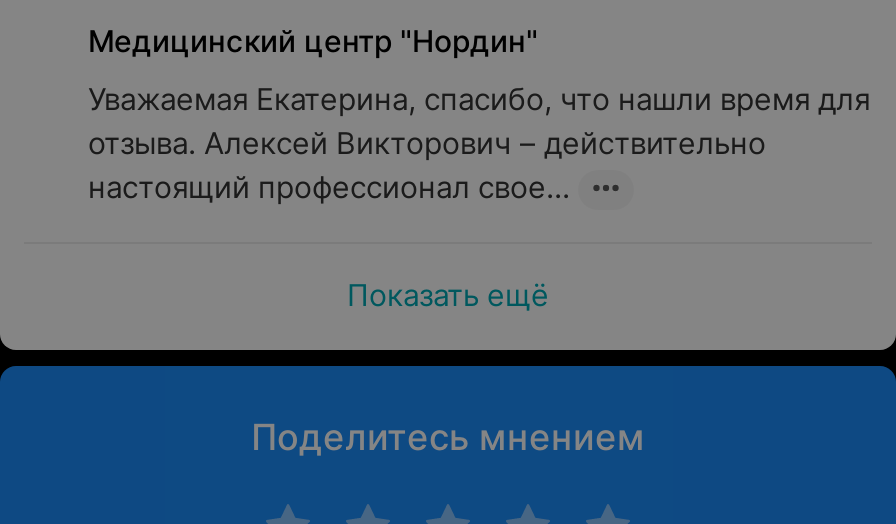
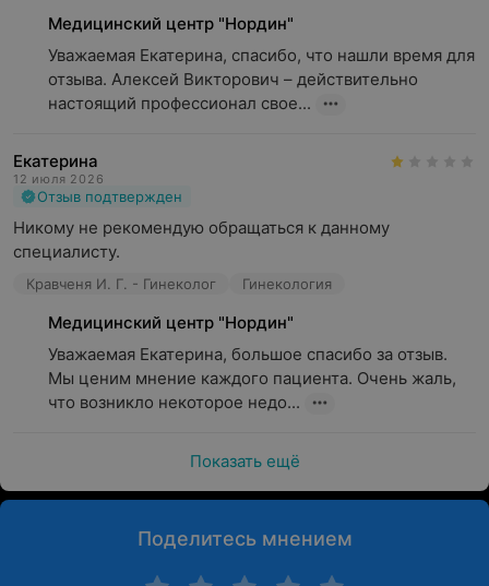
+ Екатерина
+ 12 июля 2026
+ Отзыв подтвержден
+ Никому не рекомендую обращаться к данному
+ специалисту.
+ Кравченя И. Г. - Гинеколог
+ Гинекология
+ Медицинский центр "Нордин"
+ Уважаемая Екатерина, большое спасибо за отзыв.
+ Мы ценим мнение каждого пациента. Очень жаль,
+ что возникло некоторое недо...
